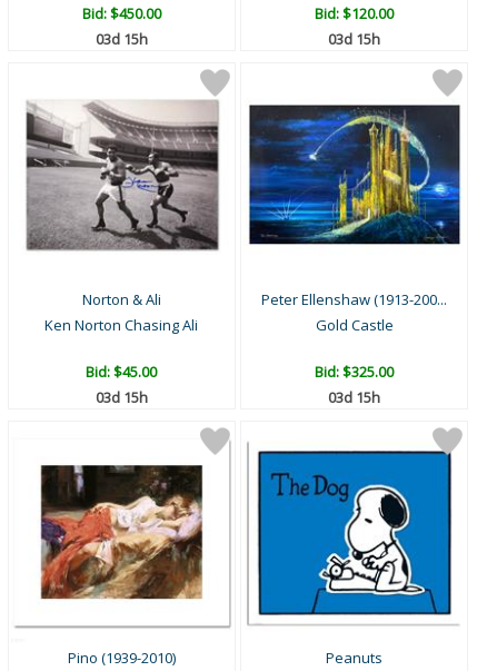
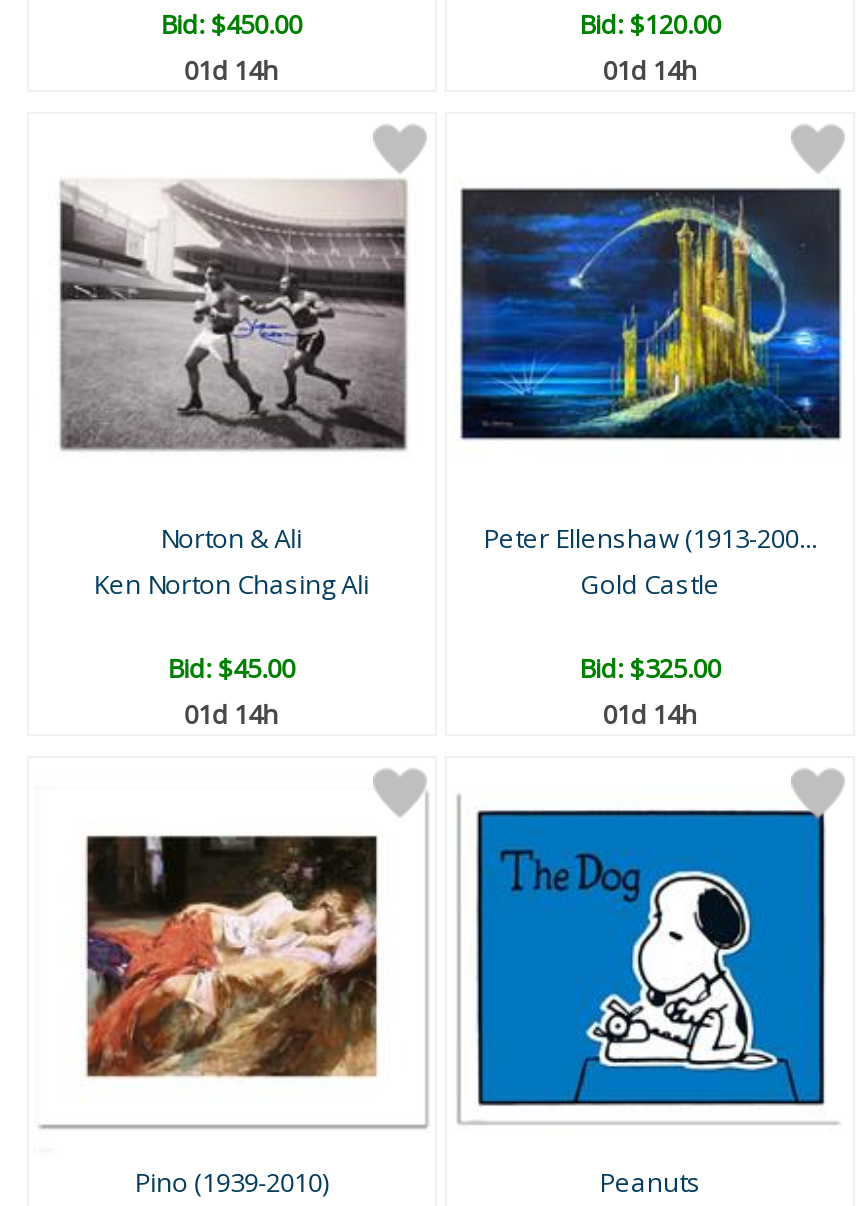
- 03d 15h
+ 01d 14h

- 03d 15h
+ 01d 14h

- 03d 15h
+ 01d 14h

- 03d 15h
+ 01d 14h
